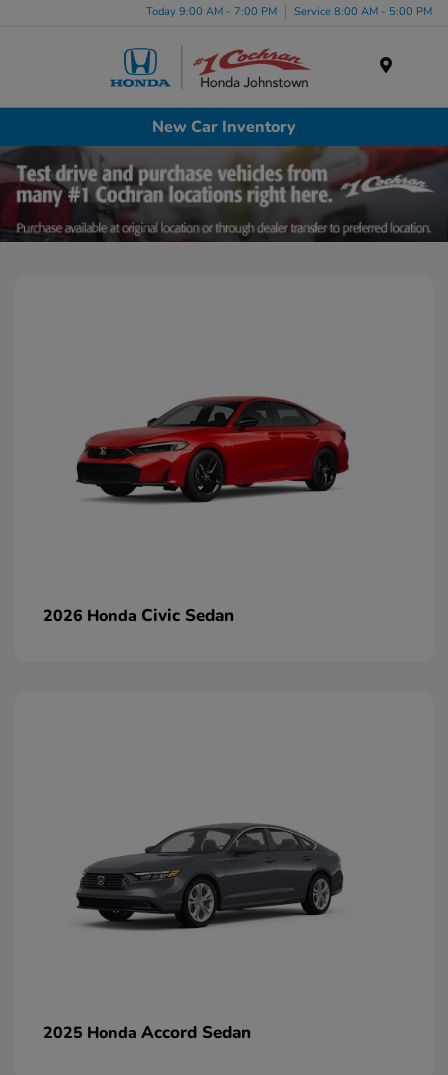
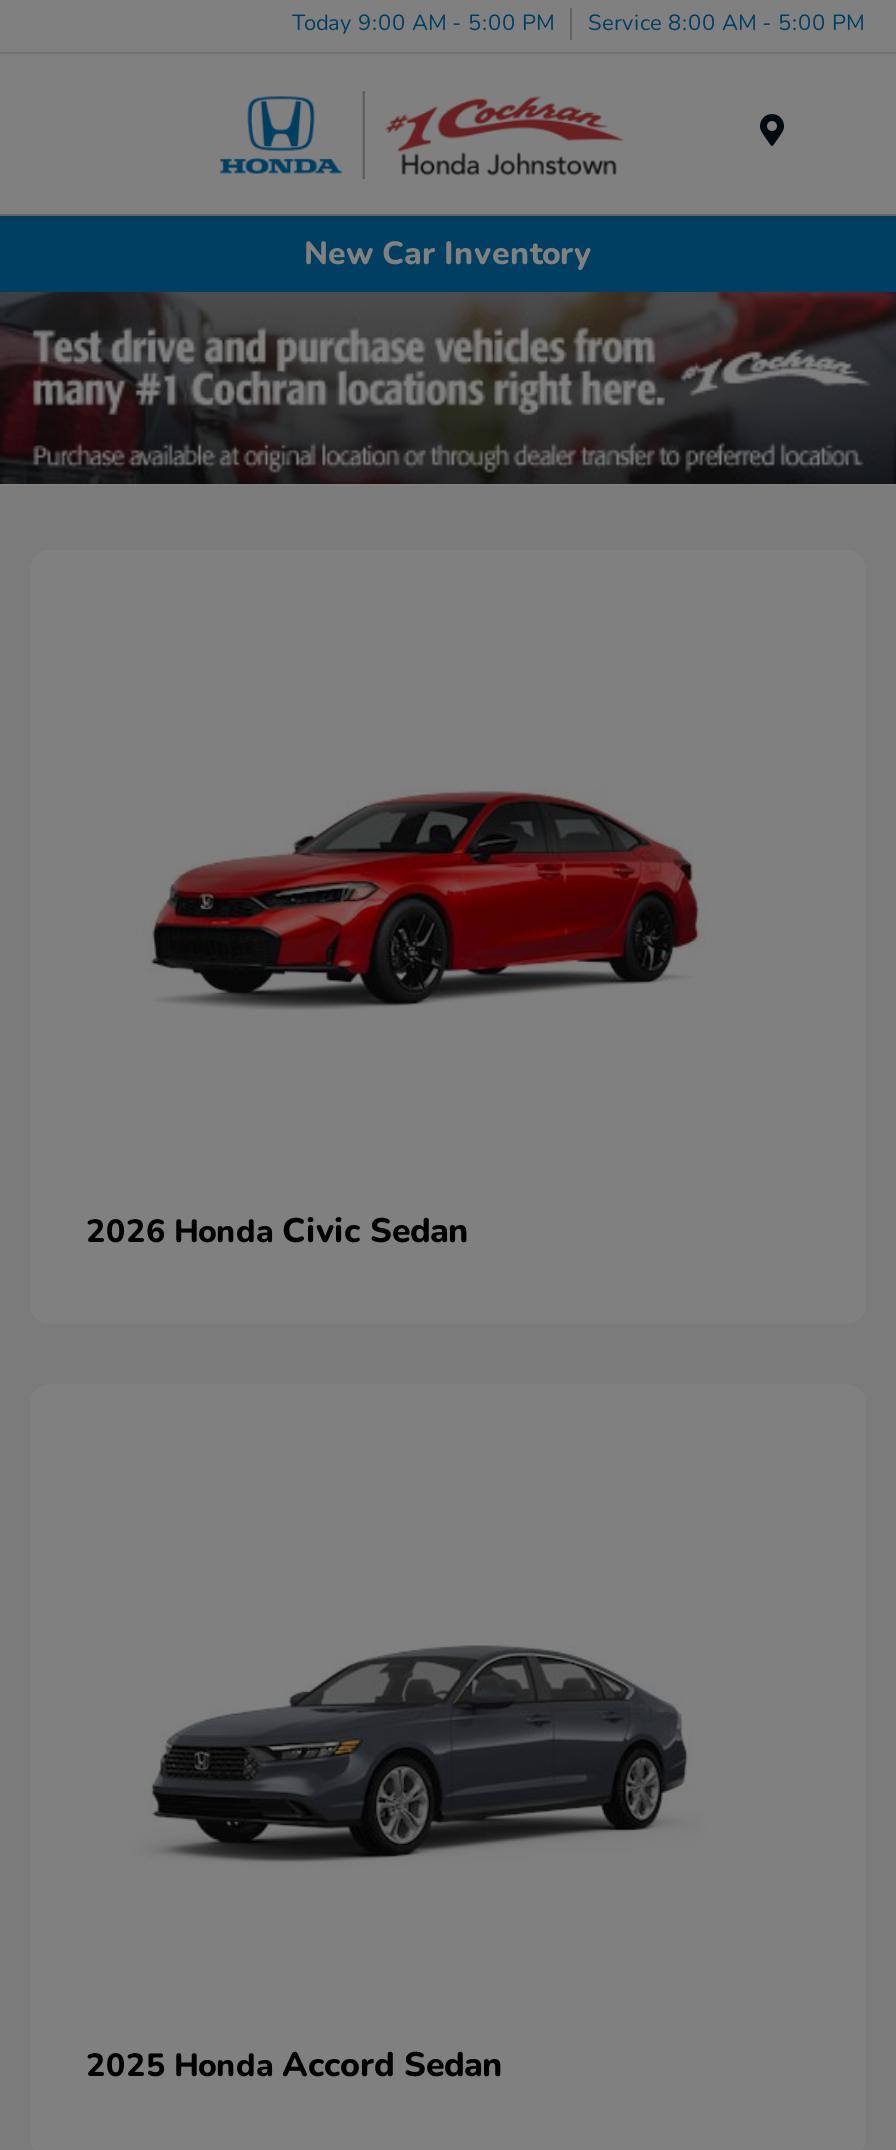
- Today 9:00 AM - 7:00 PM Service 8:00 AM - 5:00 PM
+ Today 9:00 AM - 5:00 PM Service 8:00 AM - 5:00 PM
